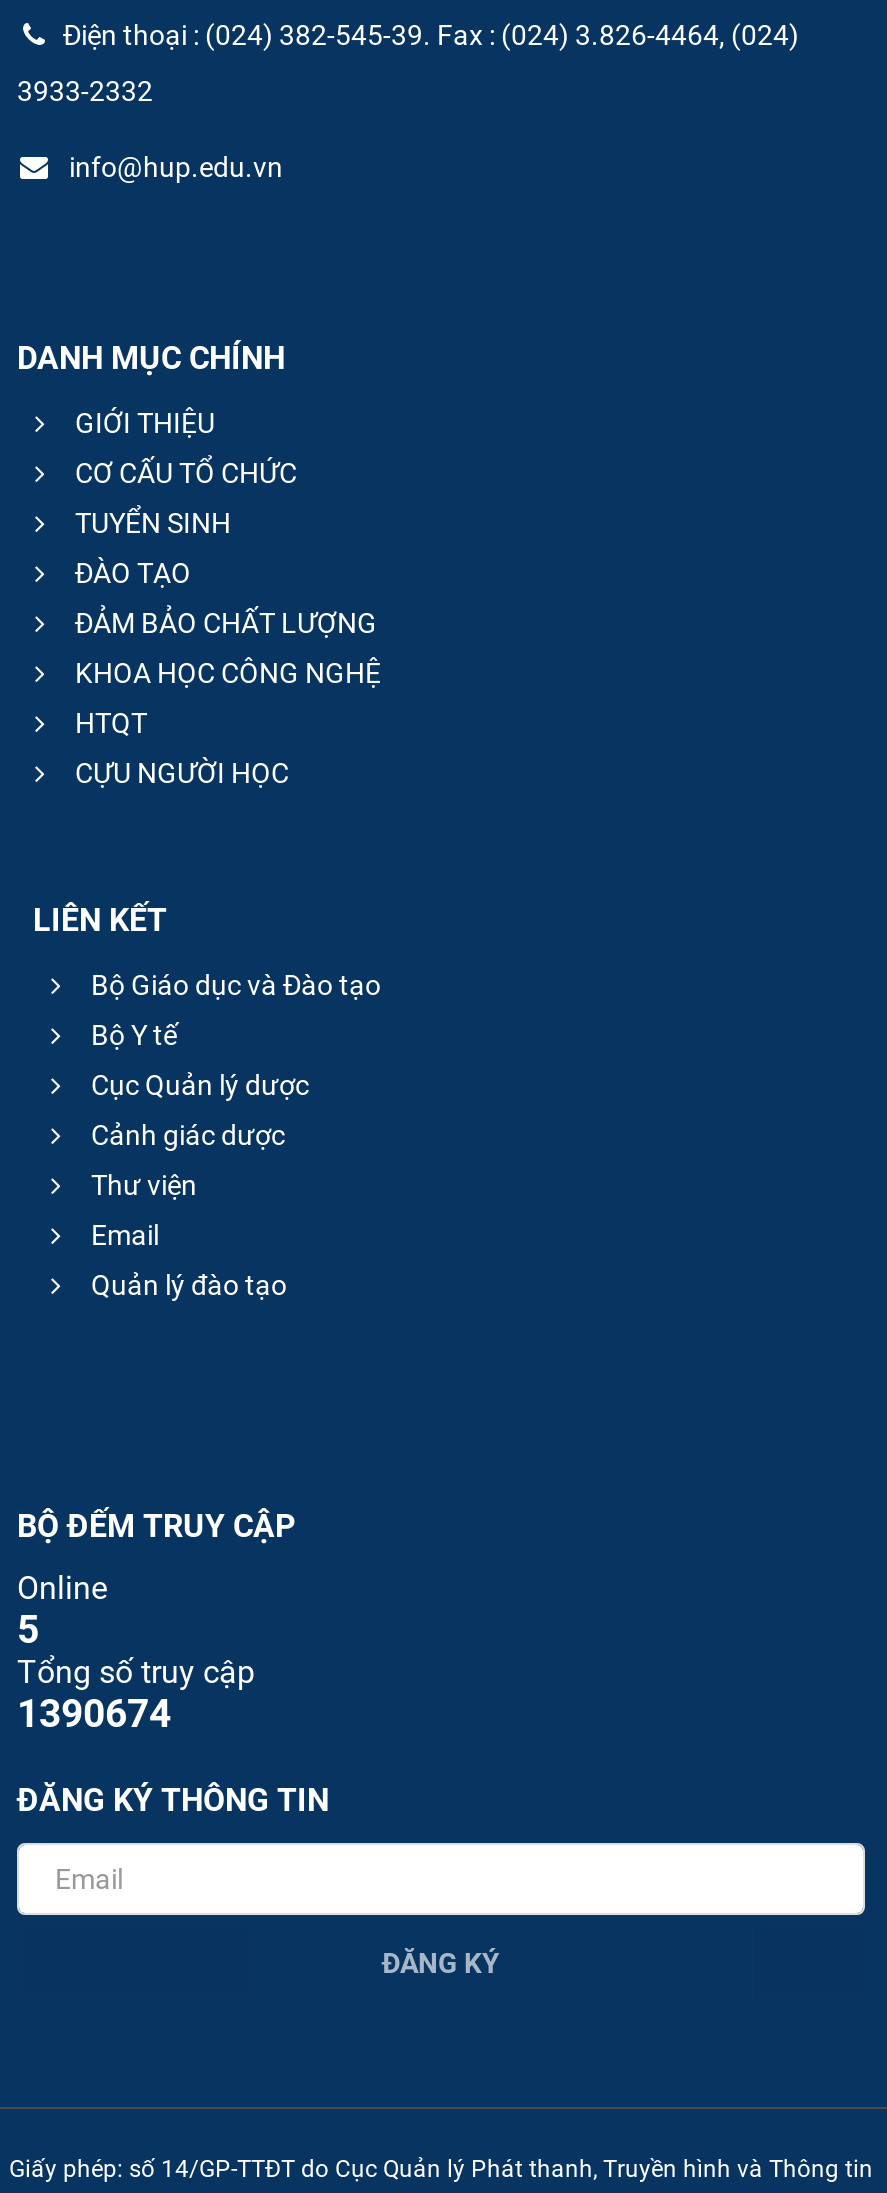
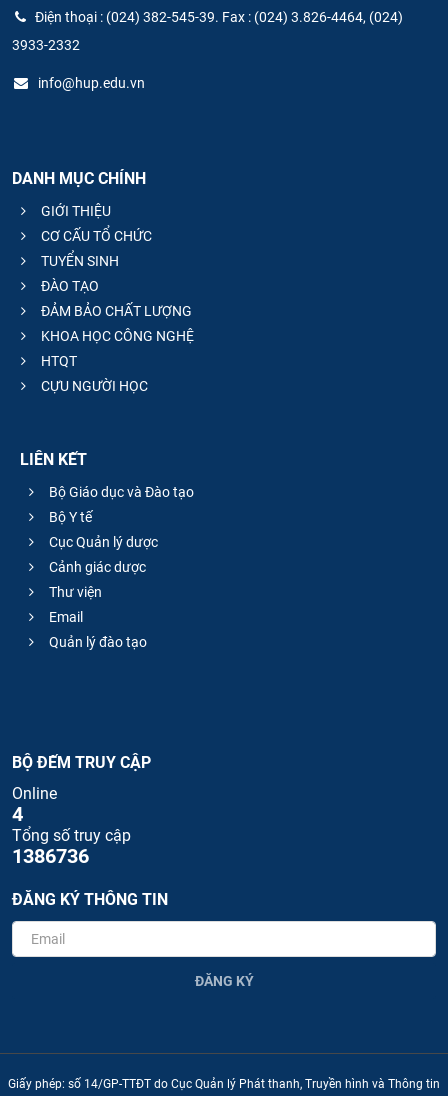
- 5
+ 4

- 1390674
+ 1386736
